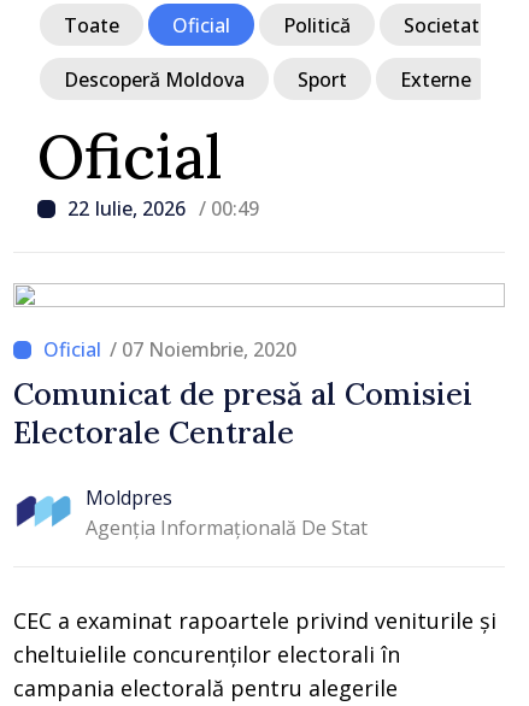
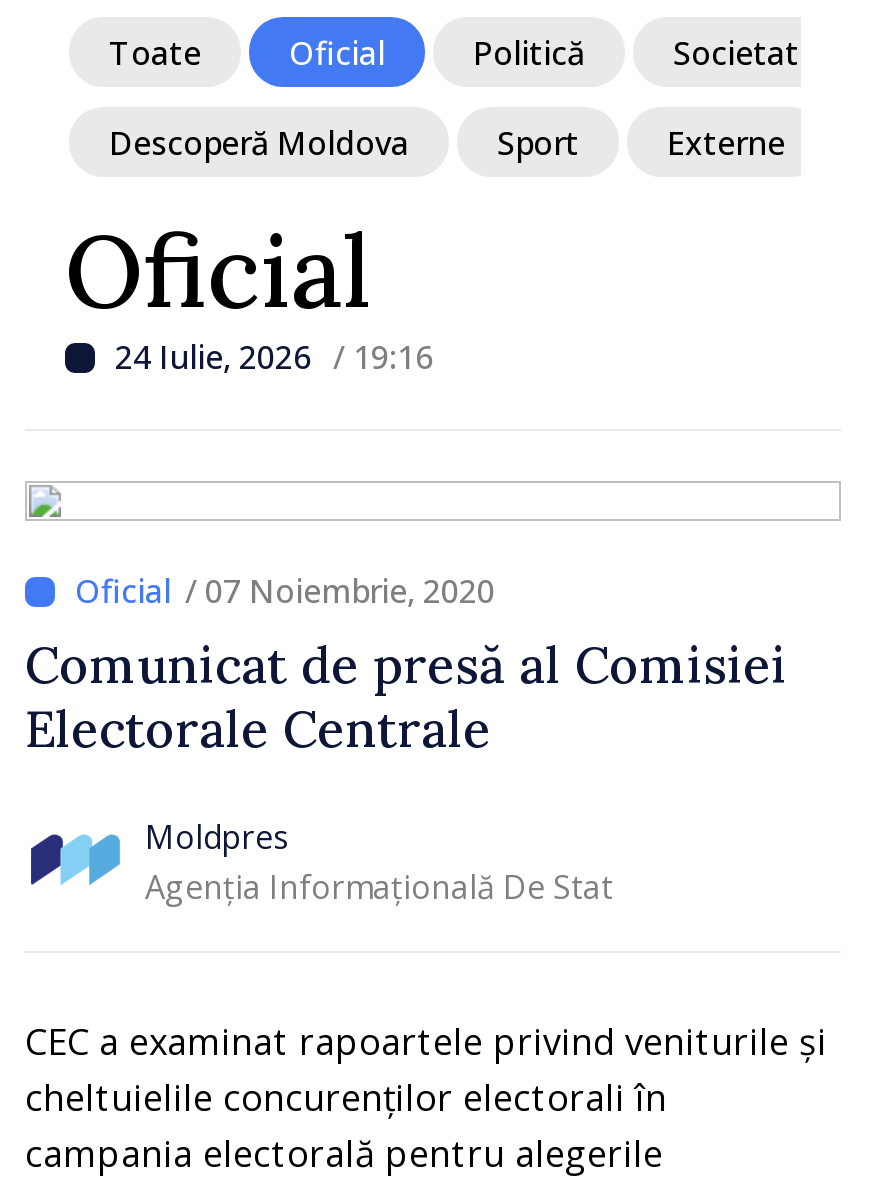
- 22 Iulie, 2026 / 00:49
+ 24 Iulie, 2026 / 19:16
